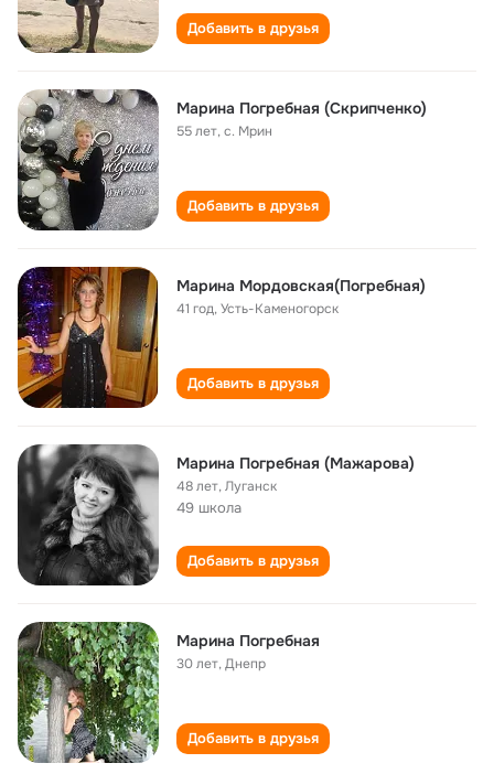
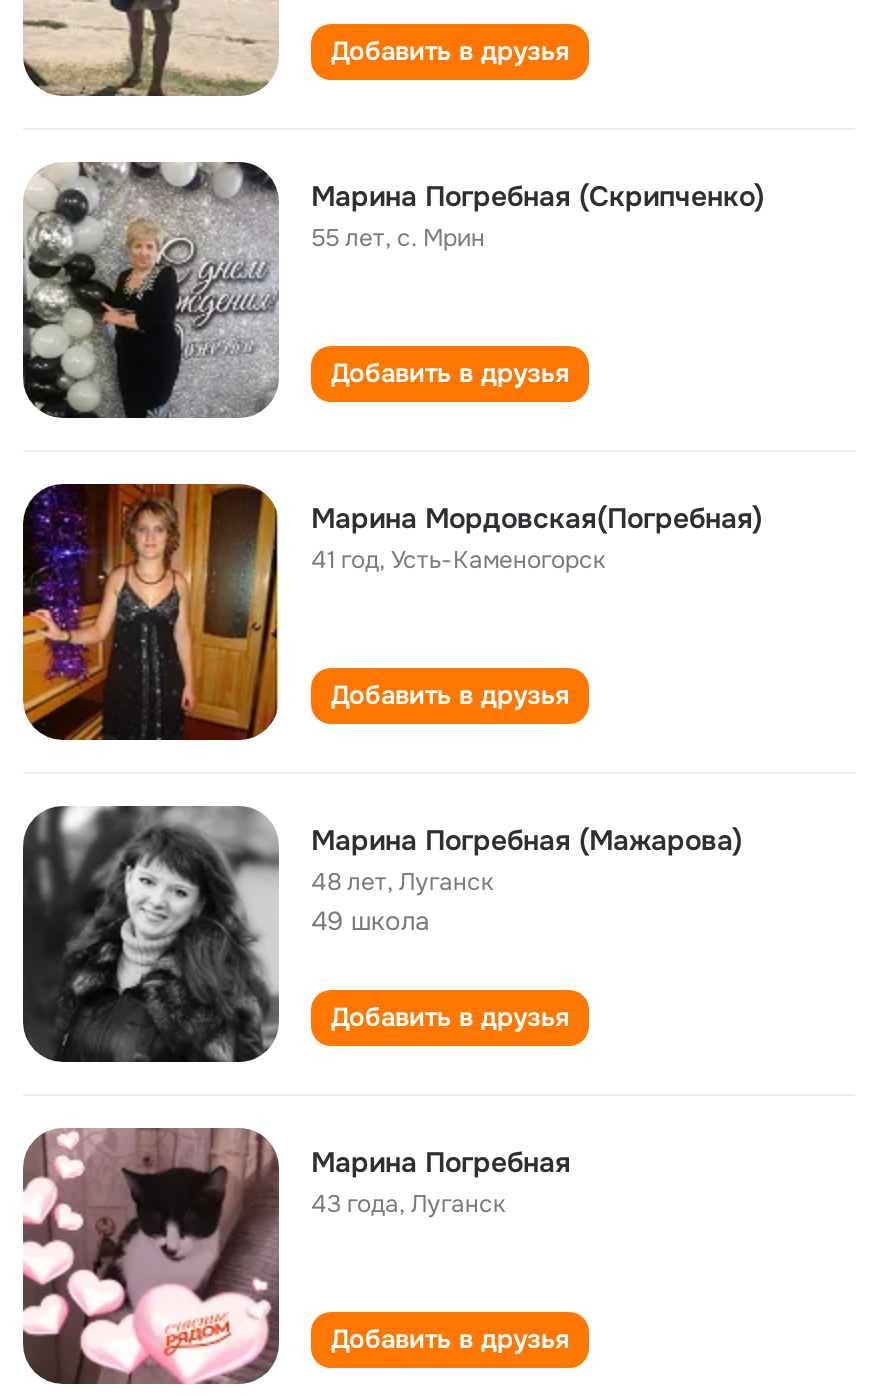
- [image]
- 30 лет, Днепр
+ [image]
+ 43 года, Луганск
